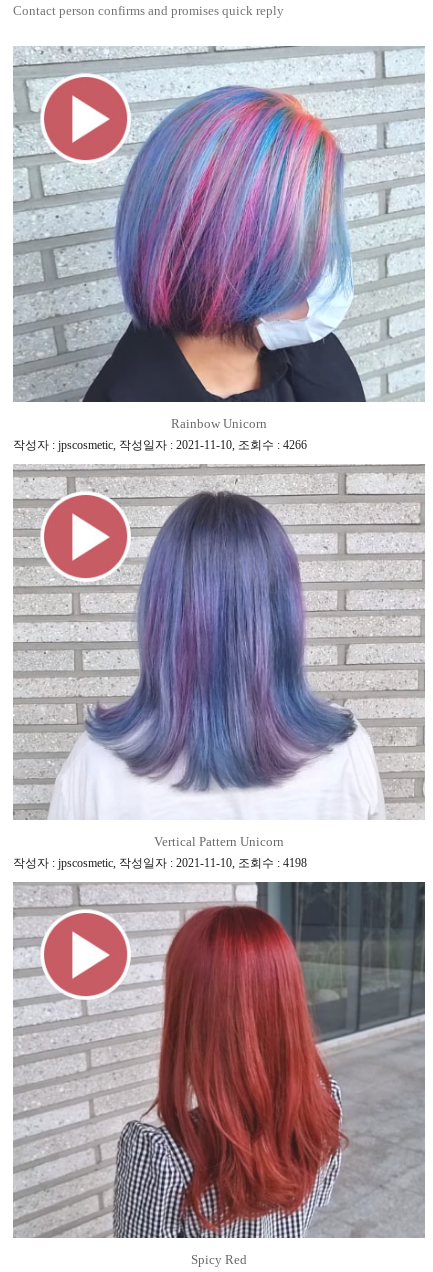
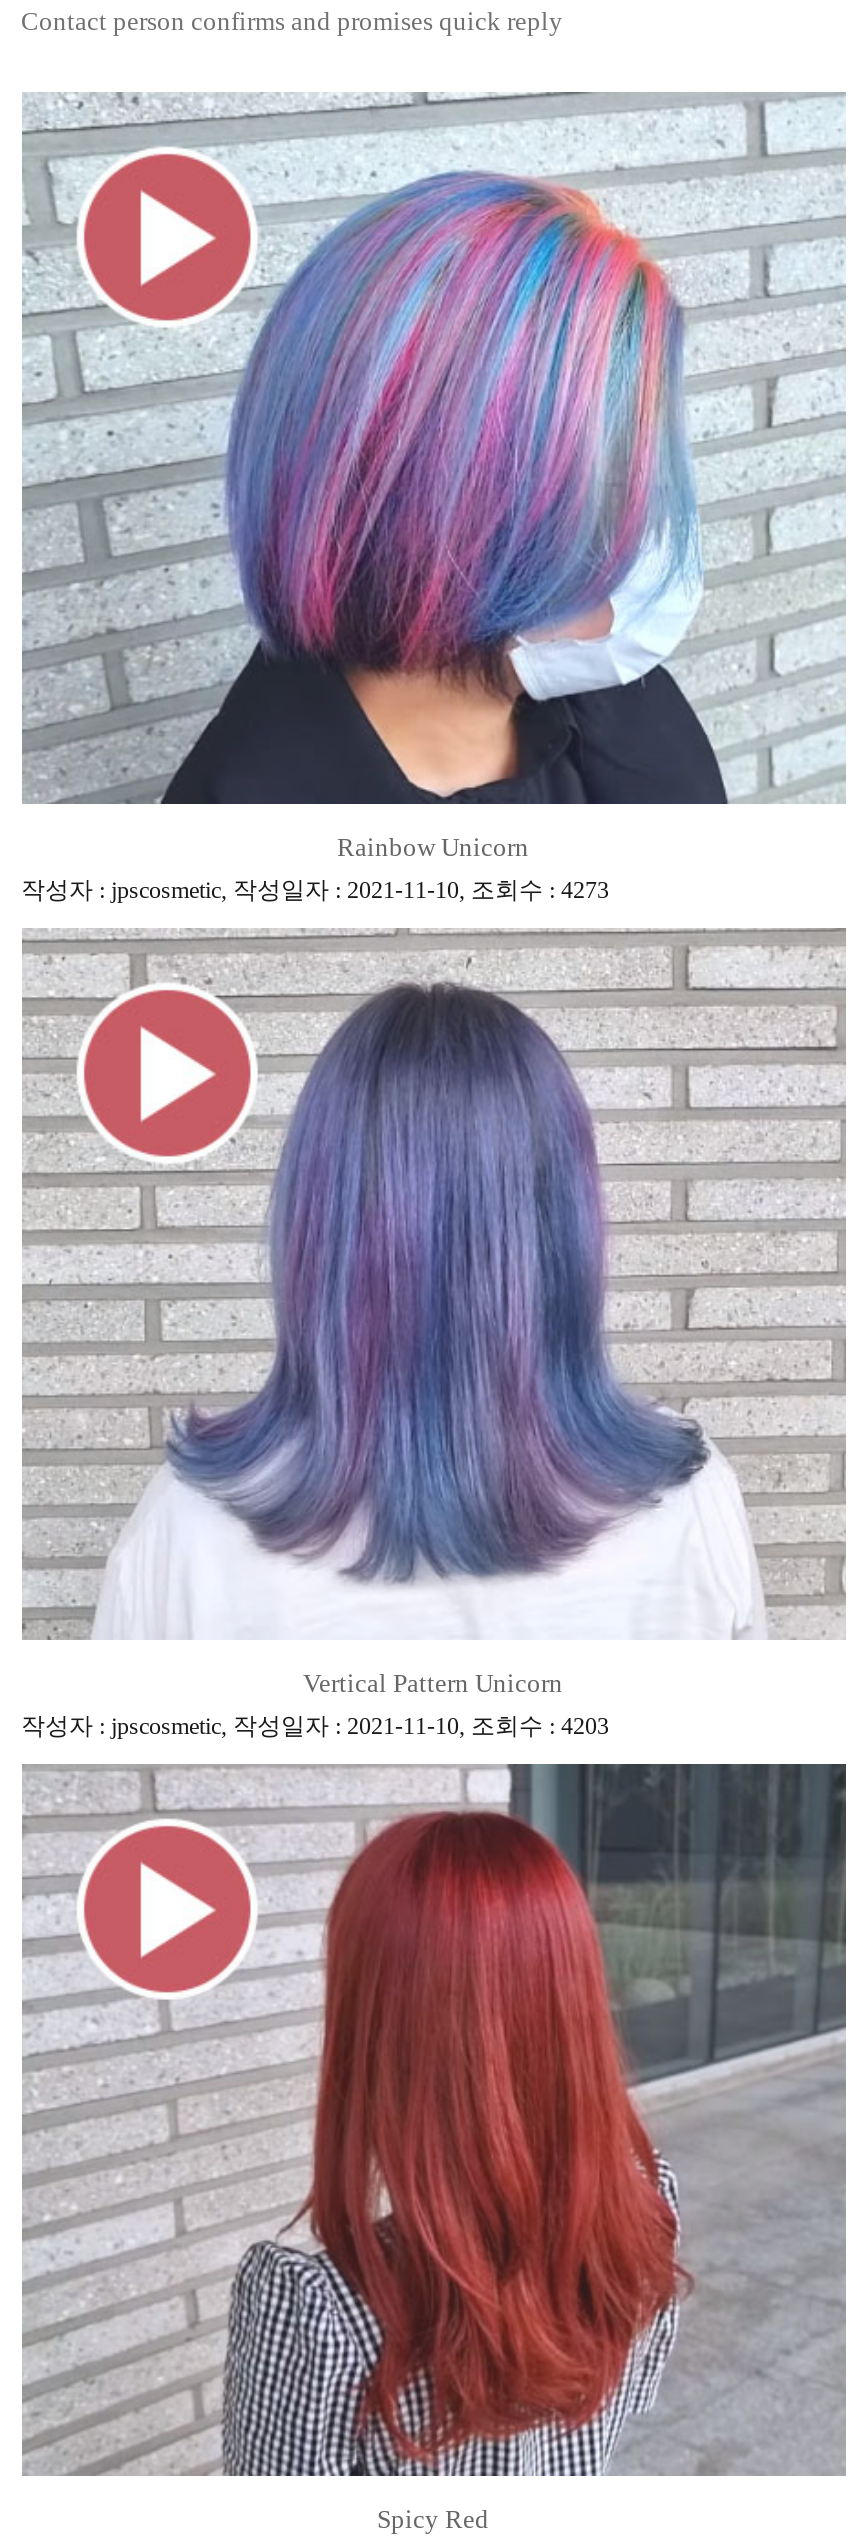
- 작성자 : jpscosmetic, 작성일자 : 2021-11-10, 조회수 : 4266
+ 작성자 : jpscosmetic, 작성일자 : 2021-11-10, 조회수 : 4273

- 작성자 : jpscosmetic, 작성일자 : 2021-11-10, 조회수 : 4198
+ 작성자 : jpscosmetic, 작성일자 : 2021-11-10, 조회수 : 4203
